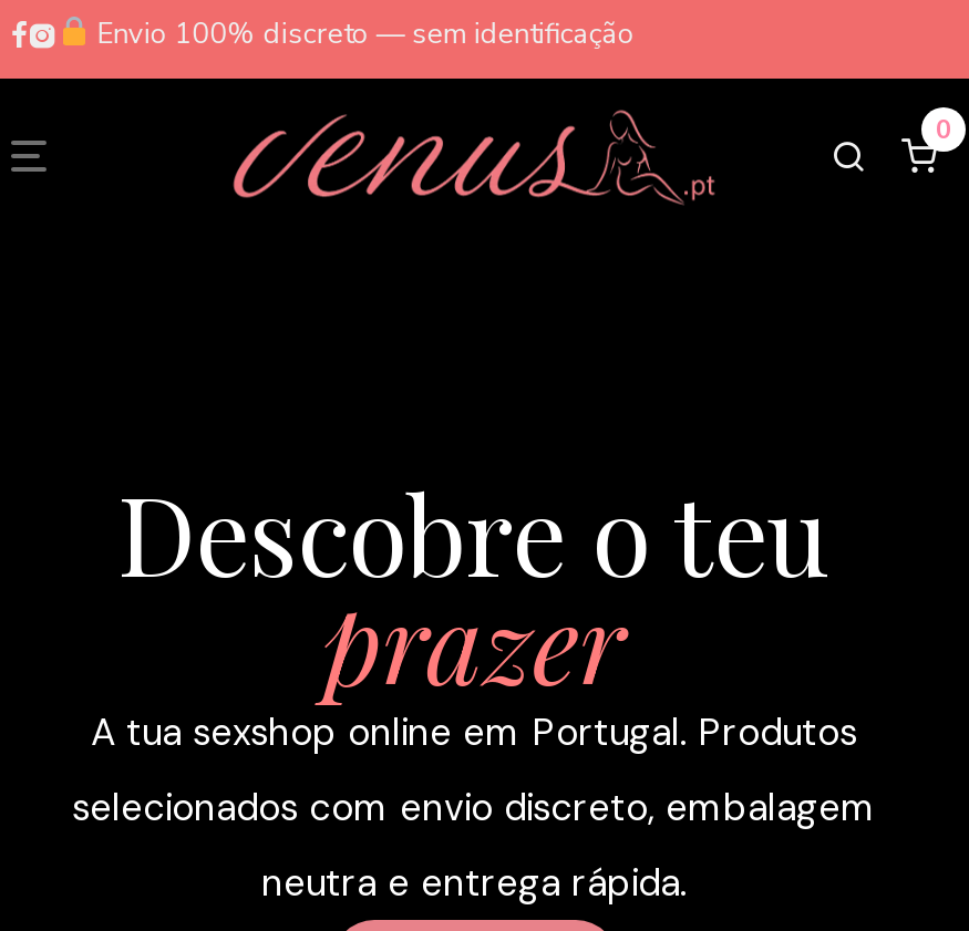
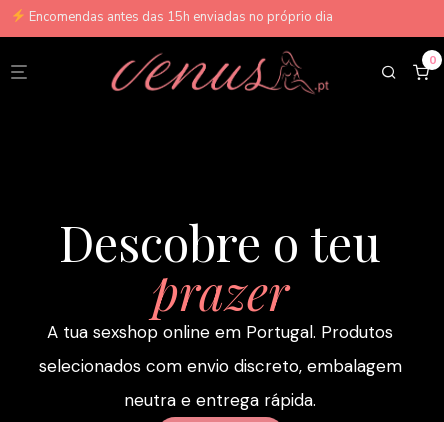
- Envio 100% discreto — sem identificação
+ Encomendas antes das 15h enviadas no próprio dia
